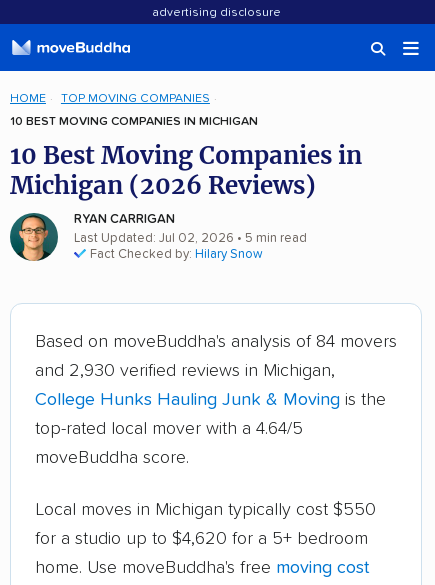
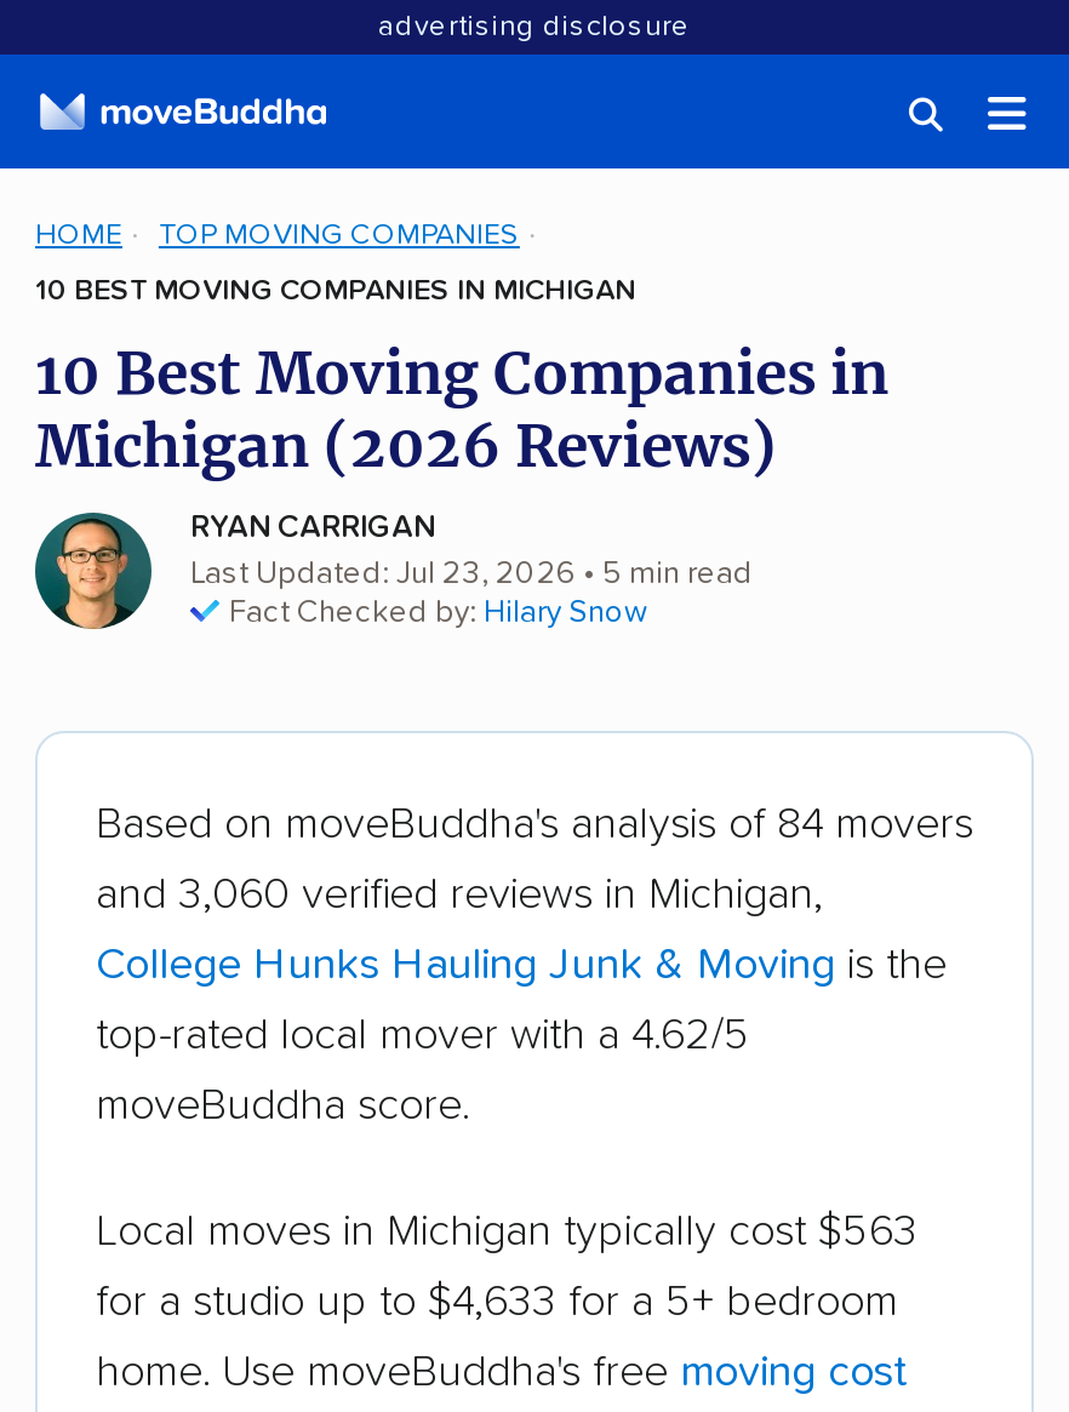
- Last Updated: Jul 02, 2026 • 5 min read
+ Last Updated: Jul 23, 2026 • 5 min read

- and 2,930 verified reviews in Michigan,
+ and 3,060 verified reviews in Michigan,

- top-rated local mover with a 4.64/5
+ top-rated local mover with a 4.62/5

- Local moves in Michigan typically cost $550
+ Local moves in Michigan typically cost $563

- for a studio up to $4,620 for a 5+ bedroom
+ for a studio up to $4,633 for a 5+ bedroom
